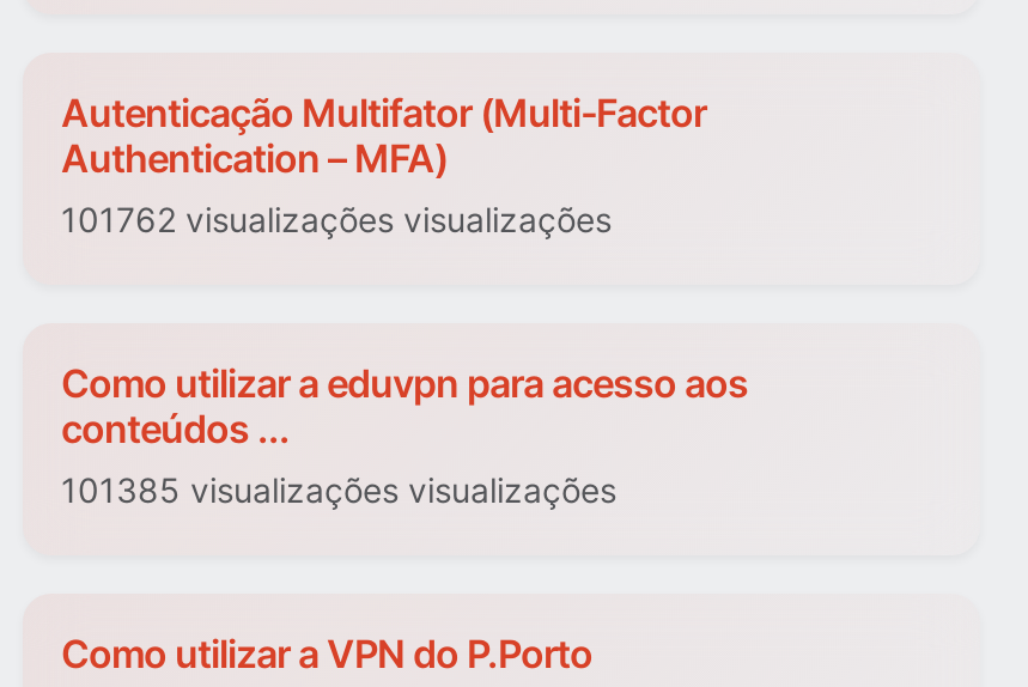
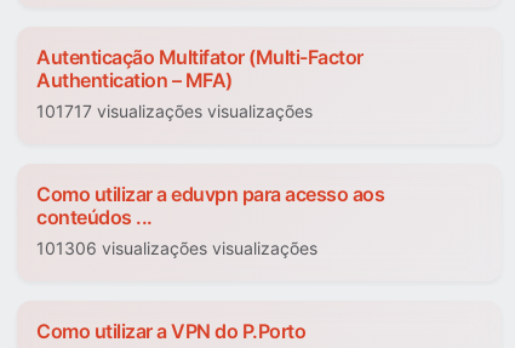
- 101762 visualizações visualizações
+ 101717 visualizações visualizações

- 101385 visualizações visualizações
+ 101306 visualizações visualizações
